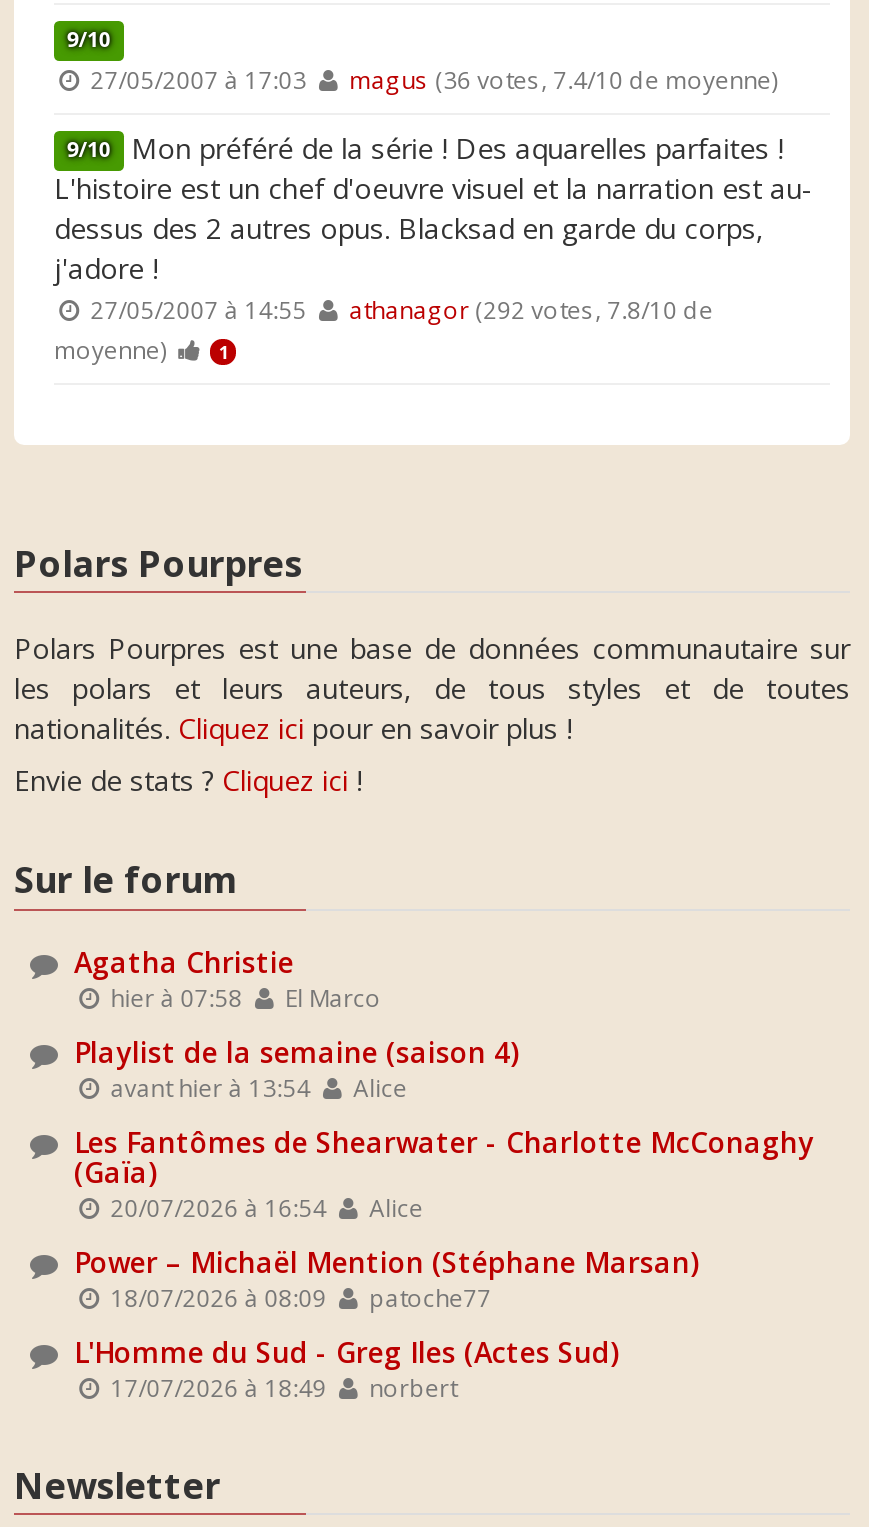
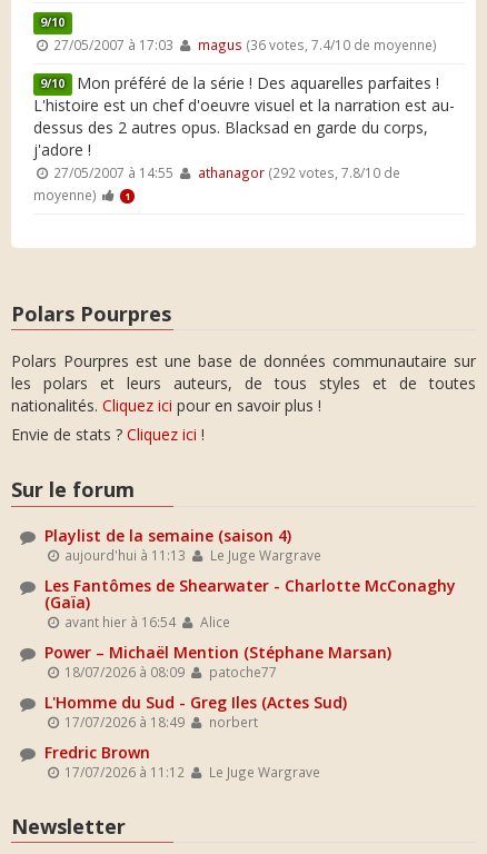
- Agatha Christie
- hier à 07:58
- El Marco

moved up: Playlist de la semaine (saison 4)

- avant hier à 13:54
- Alice
+ aujourd'hui à 11:13
+ Le Juge Wargrave

moved up: Les Fantômes de Shearwater - Charlotte McConaghy | (Gaïa) | Alice | ... | 17/07/2026 à 18:49 | norbert

- 20/07/2026 à 16:54 Alice
+ avant hier à 16:54 Alice

+ Fredric Brown
+ 17/07/2026 à 11:12
+ Le Juge Wargrave
